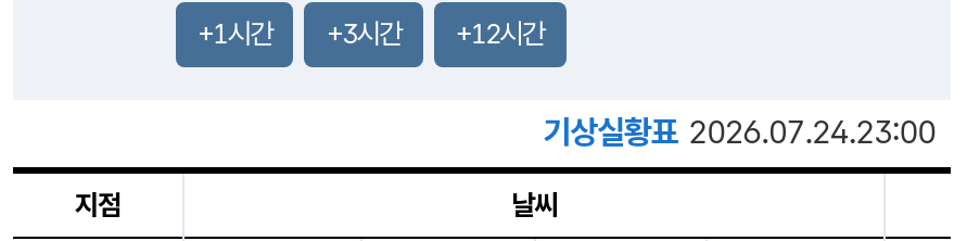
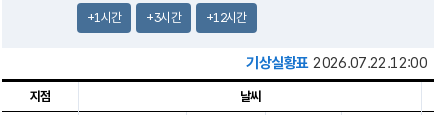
- 기상실황표 2026.07.24.23:00
+ 기상실황표 2026.07.22.12:00
